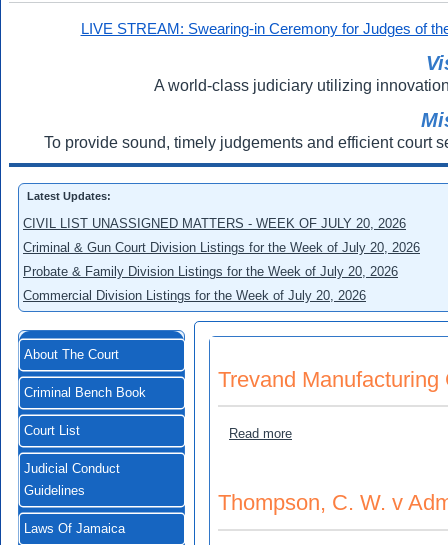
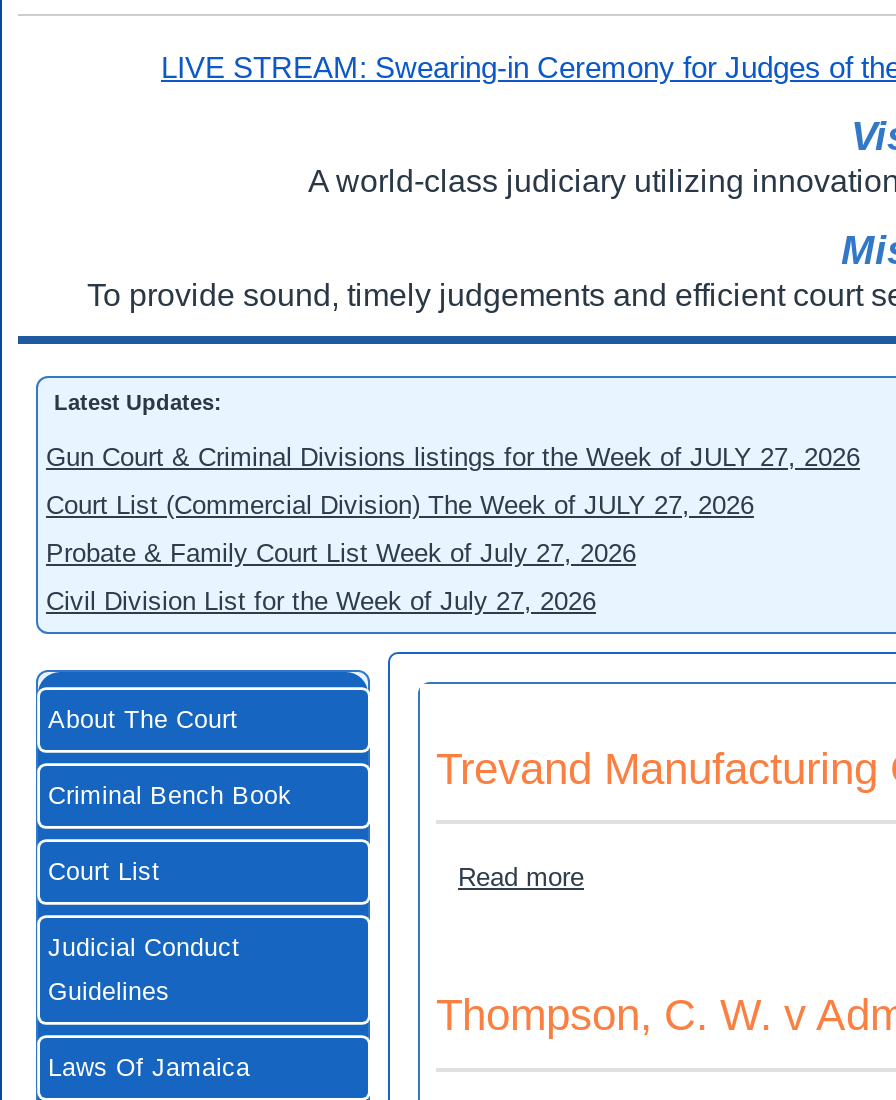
- CIVIL LIST UNASSIGNED MATTERS - WEEK OF JULY 20, 2026
+ Gun Court & Criminal Divisions listings for the Week of JULY 27, 2026

- Criminal & Gun Court Division Listings for the Week of July 20, 2026
+ Court List (Commercial Division) The Week of JULY 27, 2026

- Probate & Family Division Listings for the Week of July 20, 2026
+ Probate & Family Court List Week of July 27, 2026

- Commercial Division Listings for the Week of July 20, 2026
+ Civil Division List for the Week of July 27, 2026
